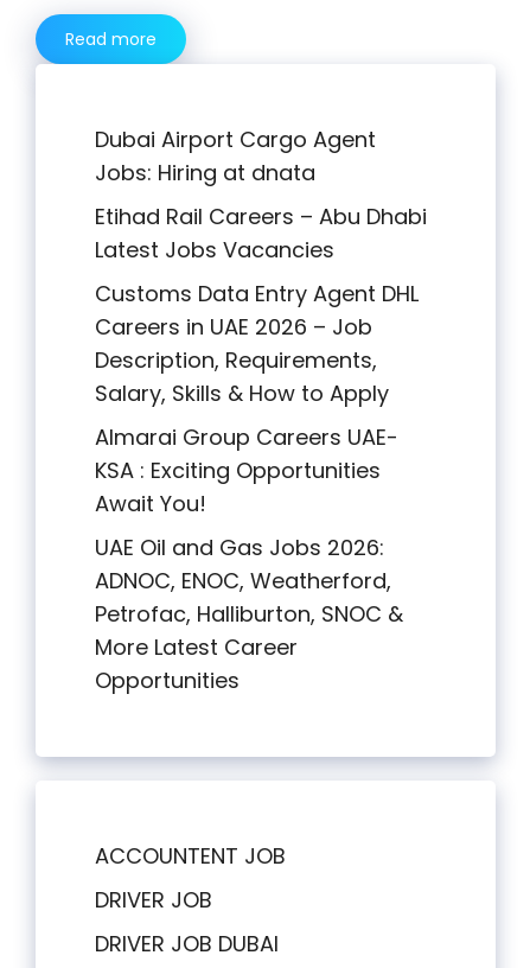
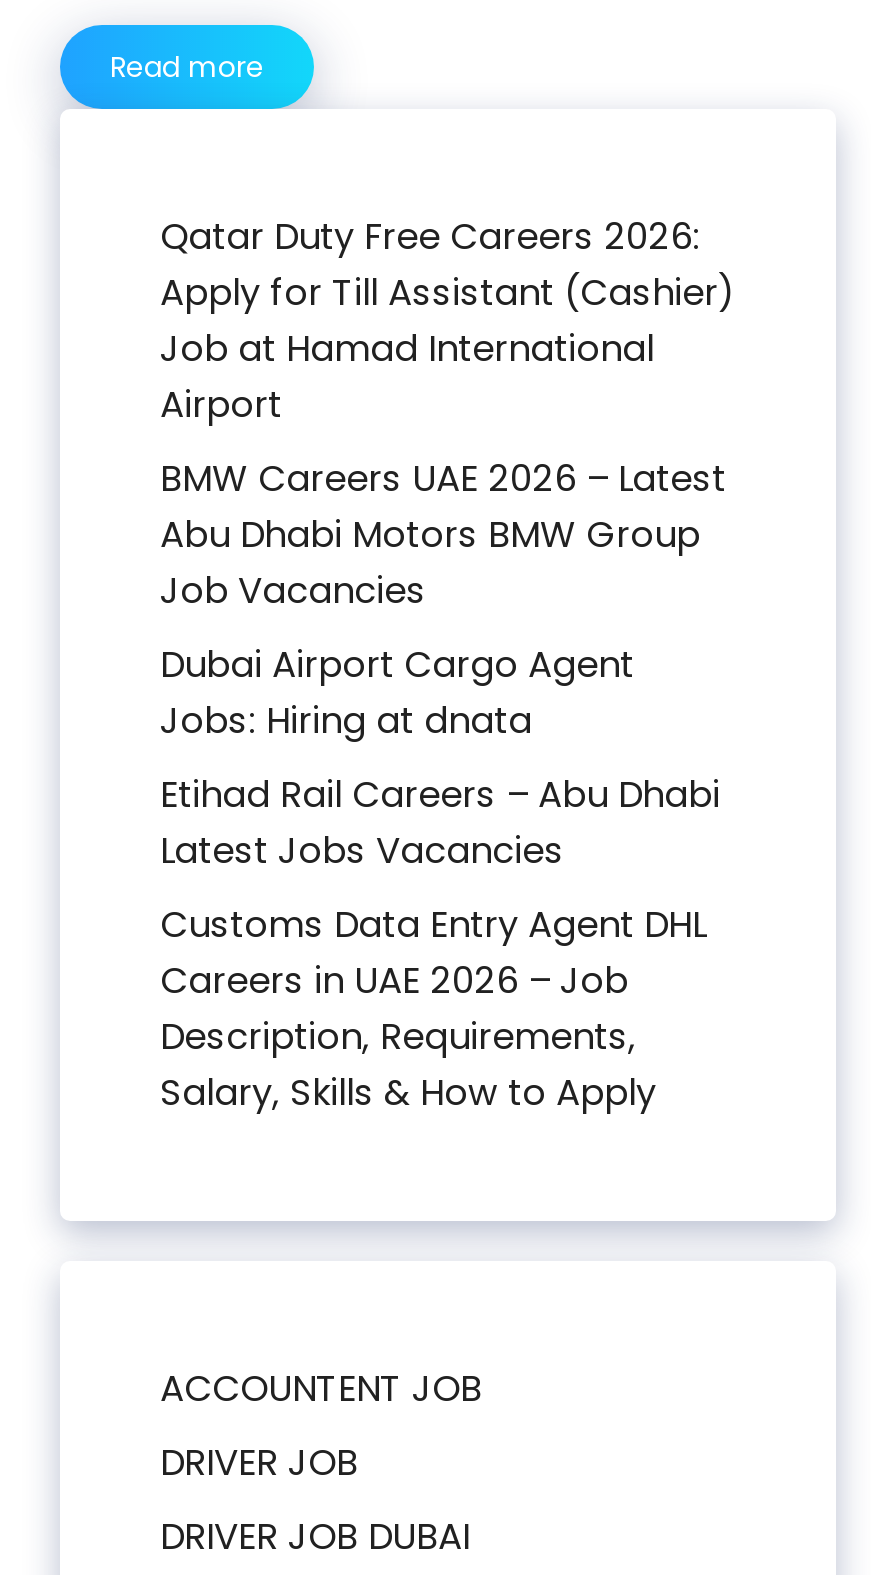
+ Qatar Duty Free Careers 2026:
+ Apply for Till Assistant (Cashier)
+ Job at Hamad International
+ Airport
+ BMW Careers UAE 2026 – Latest
+ Abu Dhabi Motors BMW Group
+ Job Vacancies

moved down: Dubai Airport Cargo Agent | Jobs: Hiring at dnata | Etihad Rail Careers – Abu Dhabi | Latest Jobs Vacancies | Customs Data Entry Agent DHL | Careers in UAE 2026 – Job | Description, Requirements, | Salary, Skills & How to Apply

- Almarai Group Careers UAE-
- KSA : Exciting Opportunities
- Await You!
- UAE Oil and Gas Jobs 2026:
- ADNOC, ENOC, Weatherford,
- Petrofac, Halliburton, SNOC &
- More Latest Career
- Opportunities
